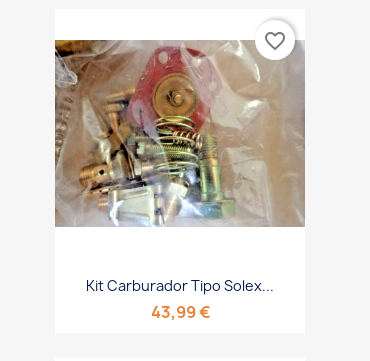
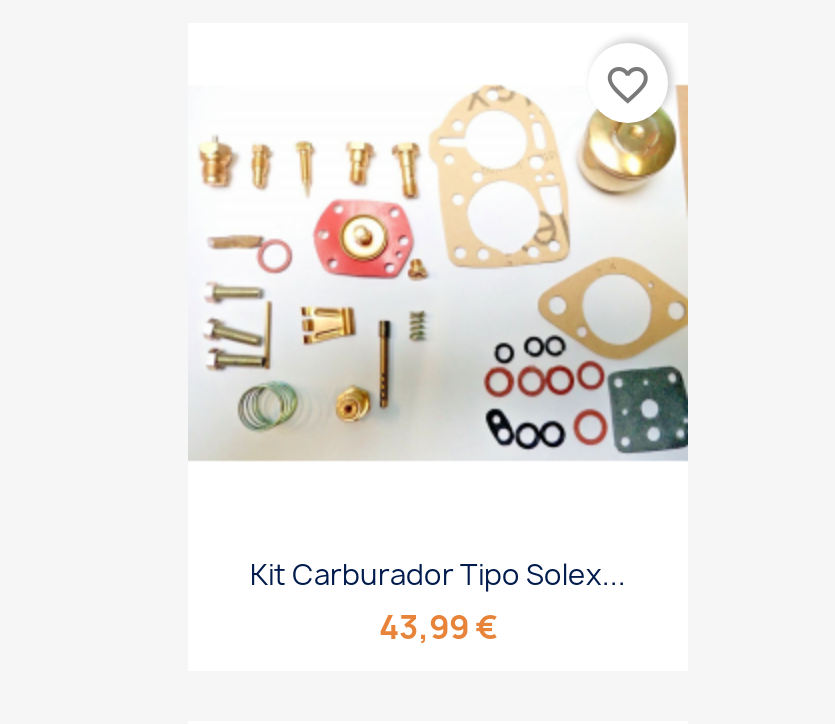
- [image]
+ [image]
